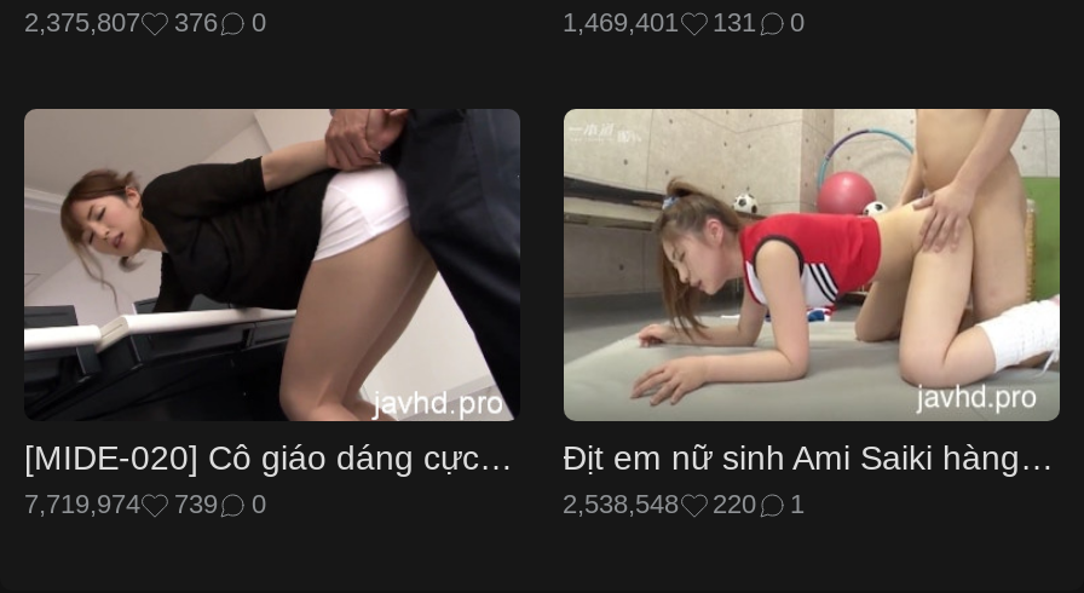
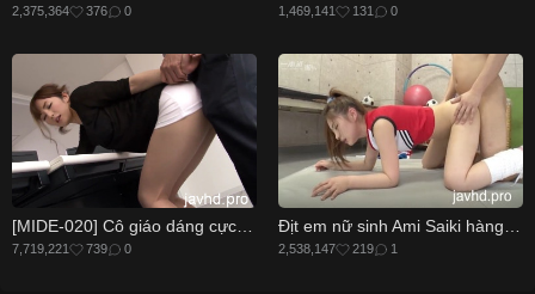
- 2,375,807 376 0
+ 2,375,364 376 0

- 1,469,401 131 0
+ 1,469,141 131 0

- 7,719,974 739 0
+ 7,719,221 739 0

- 2,538,548
+ 2,538,147

- 220
+ 219
